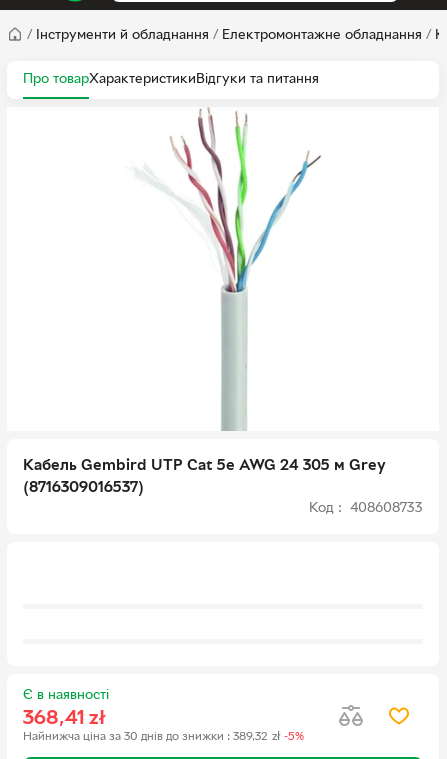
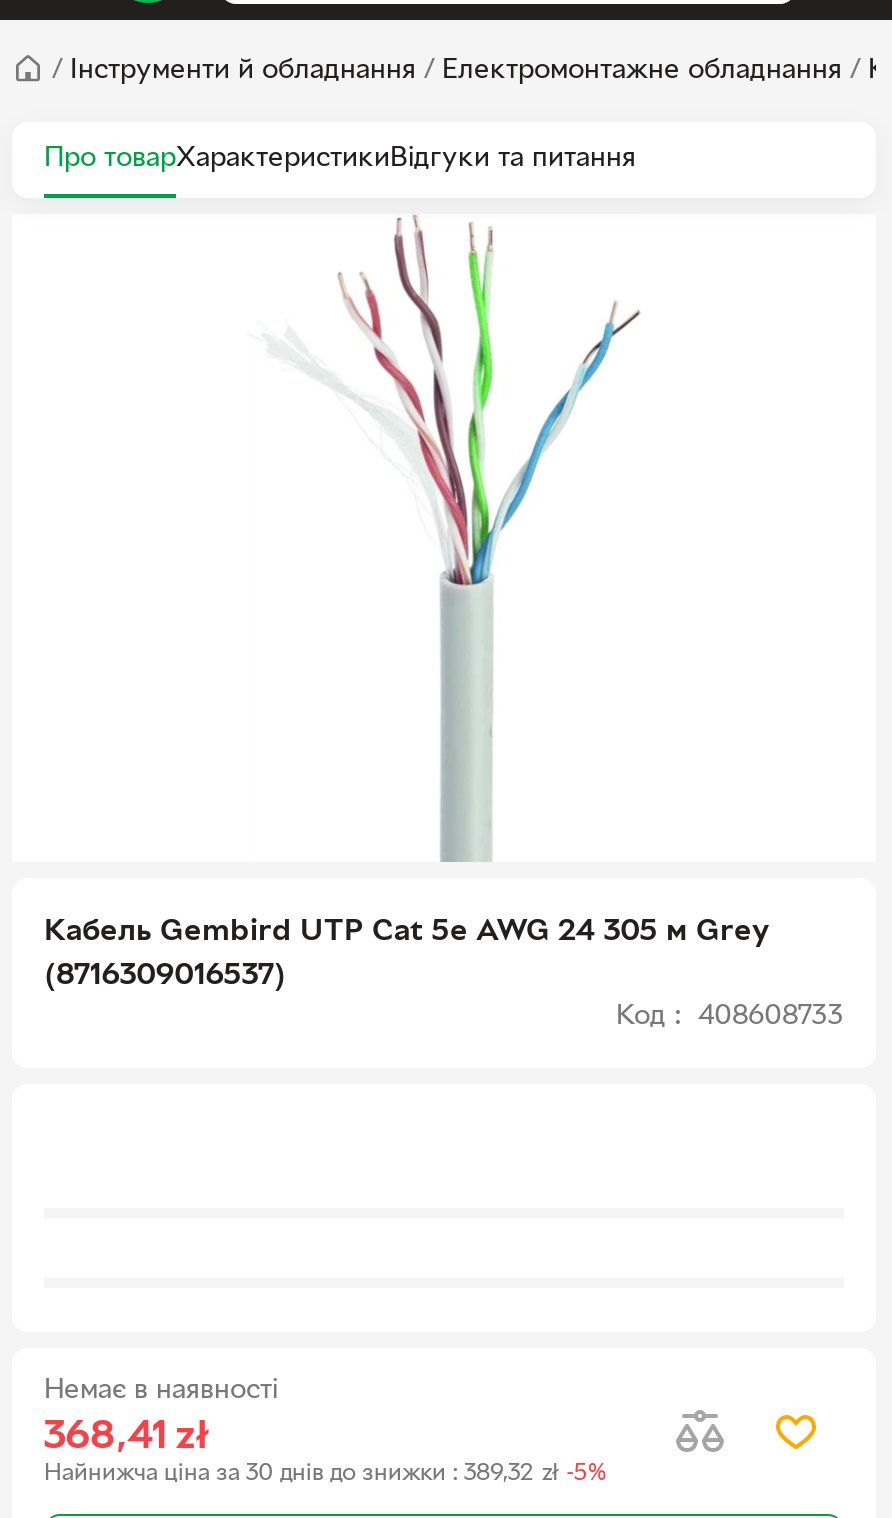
- Є в наявності
+ Немає в наявності
